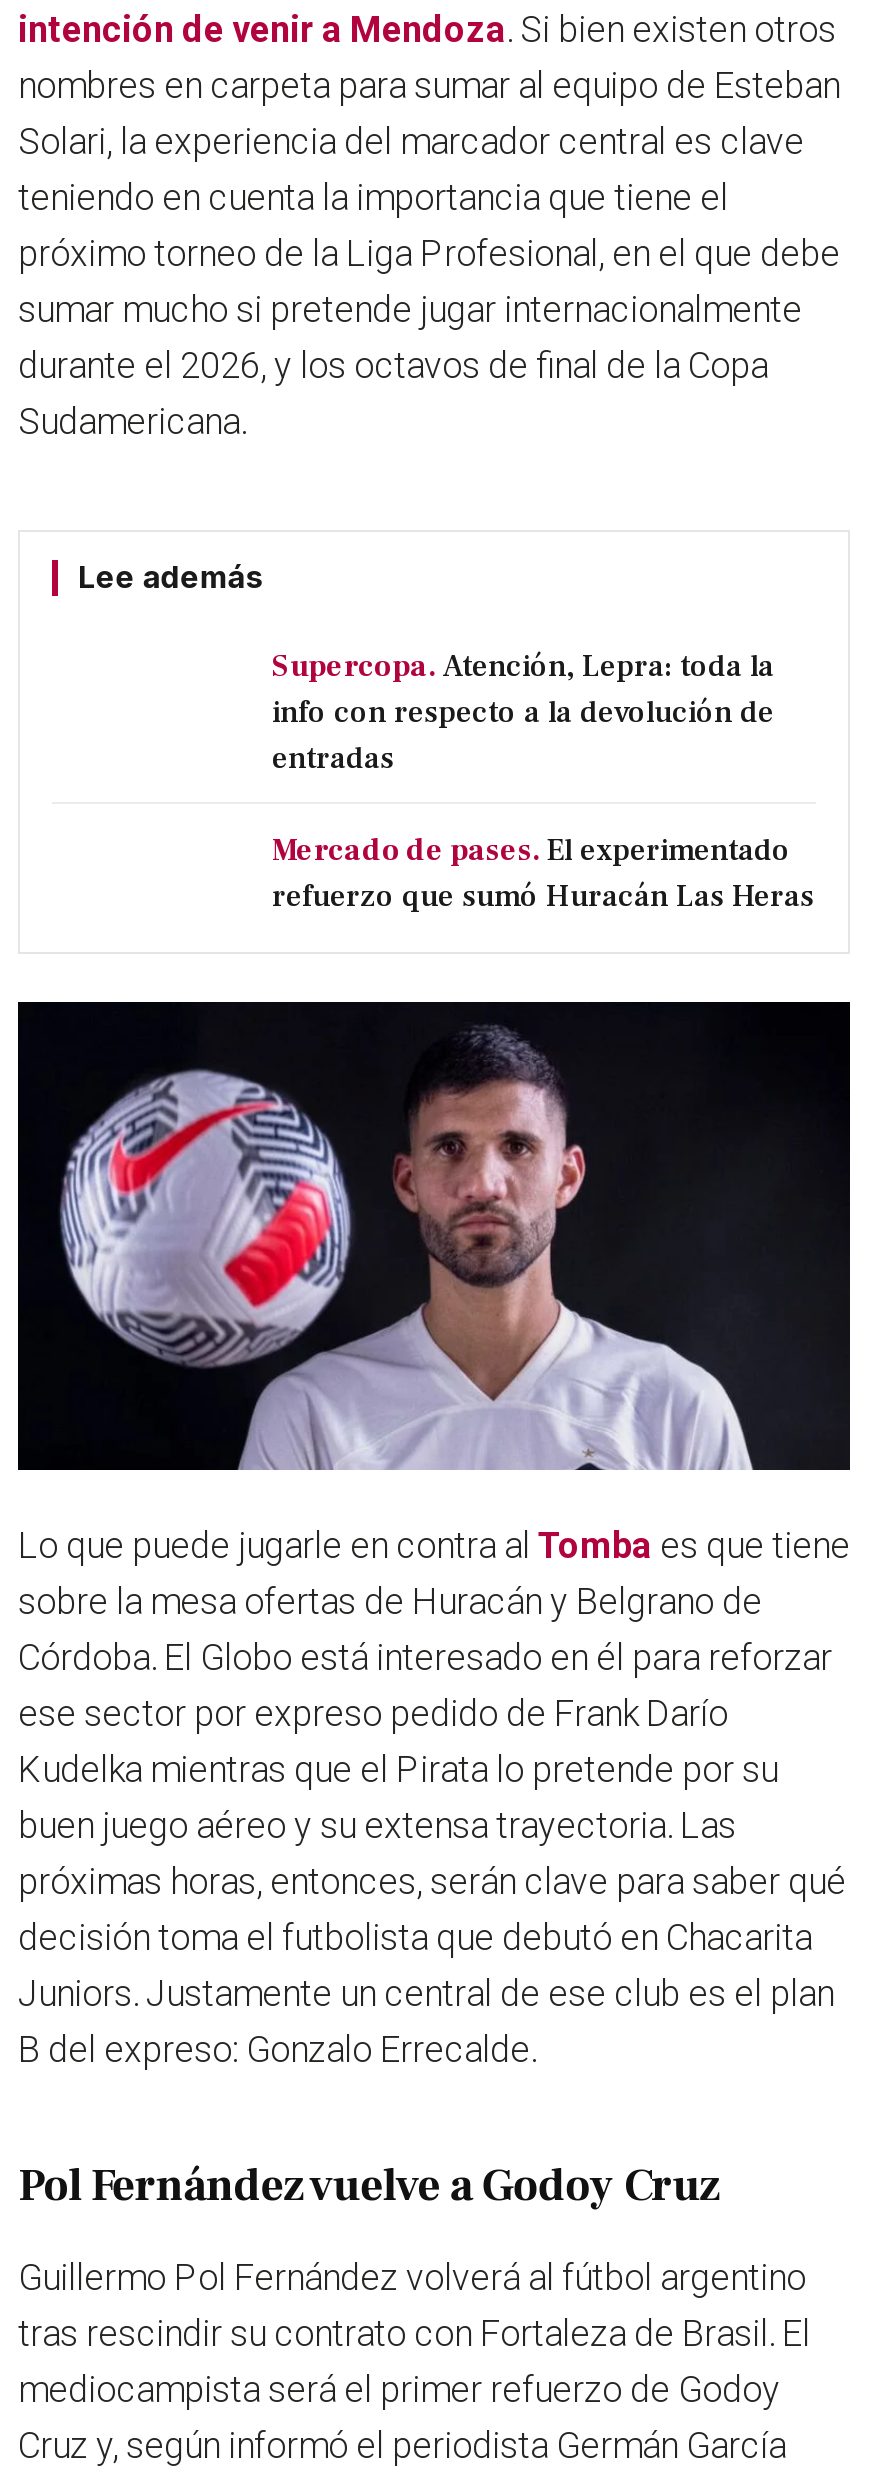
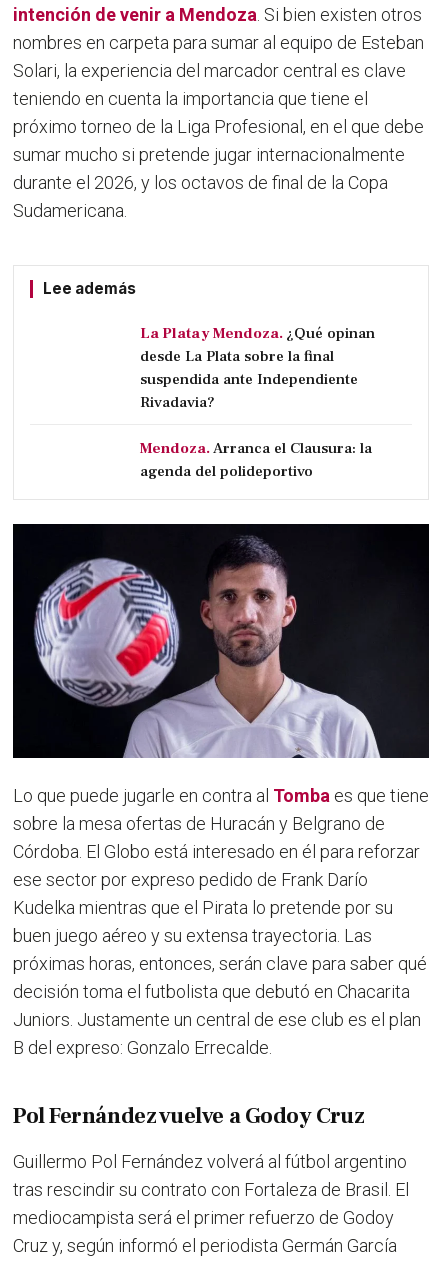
- Supercopa. Atención, Lepra: toda la
- info con respecto a la devolución de
- entradas
+ La Plata y Mendoza. ¿Qué opinan
+ desde La Plata sobre la final
+ suspendida ante Independiente
+ Rivadavia?

- Mercado de pases. El experimentado
- refuerzo que sumó Huracán Las Heras
+ Mendoza. Arranca el Clausura: la
+ agenda del polideportivo
